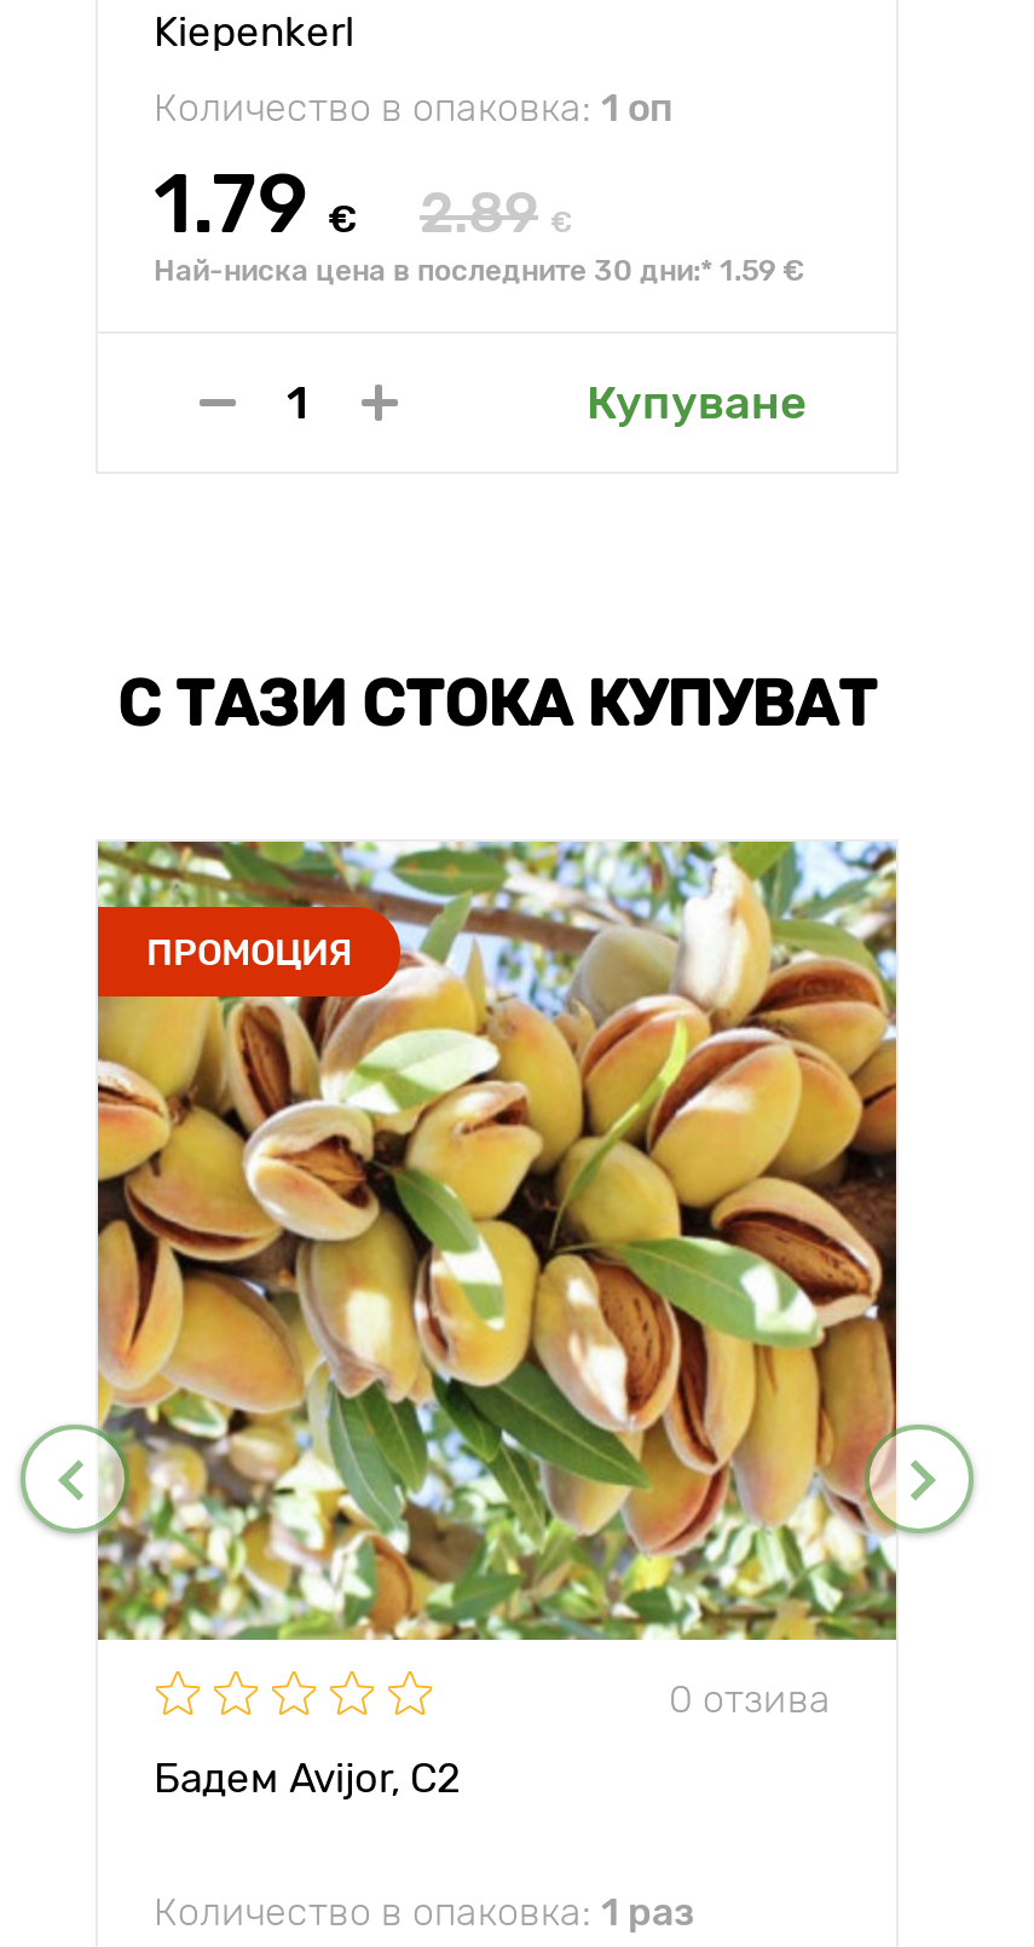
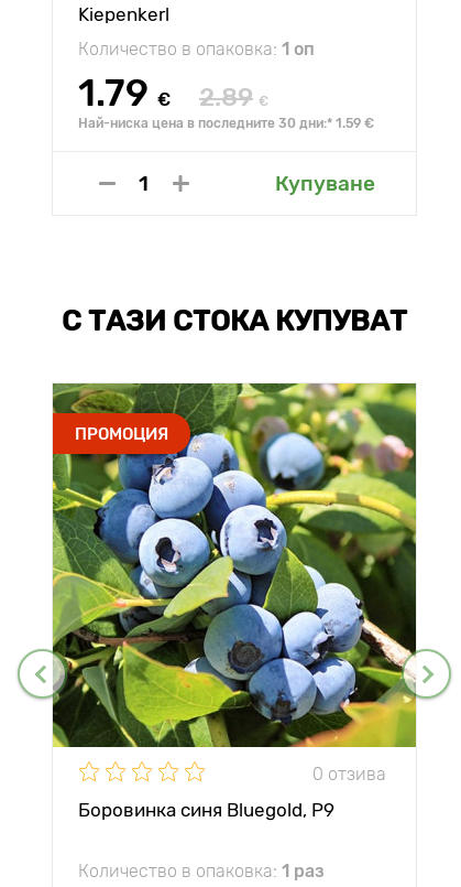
- [image]
+ [image]

- Бадем Avijor, С2
+ Боровинка синя Bluegold, P9
